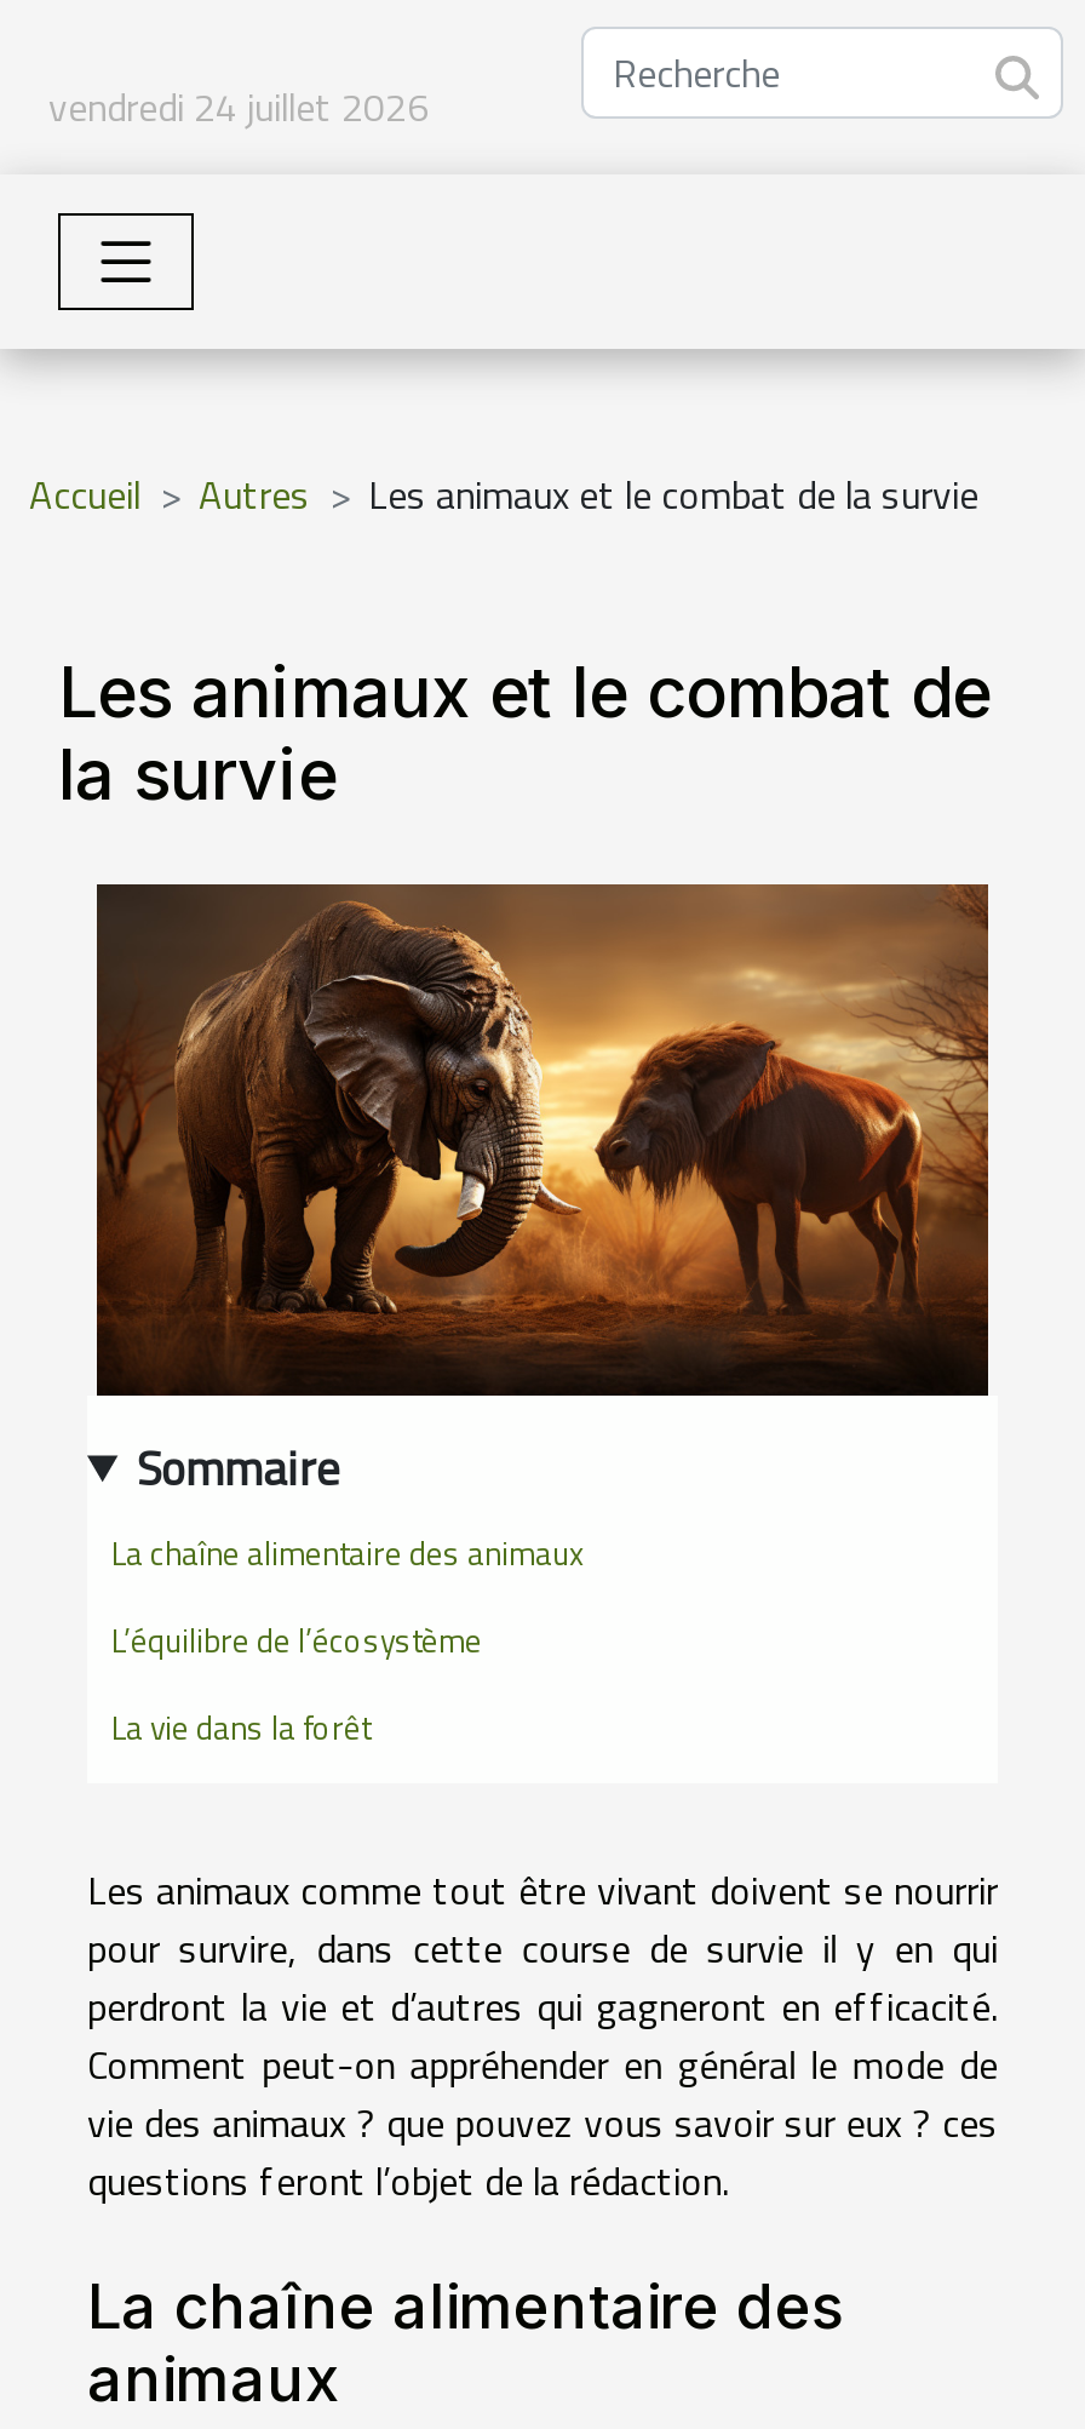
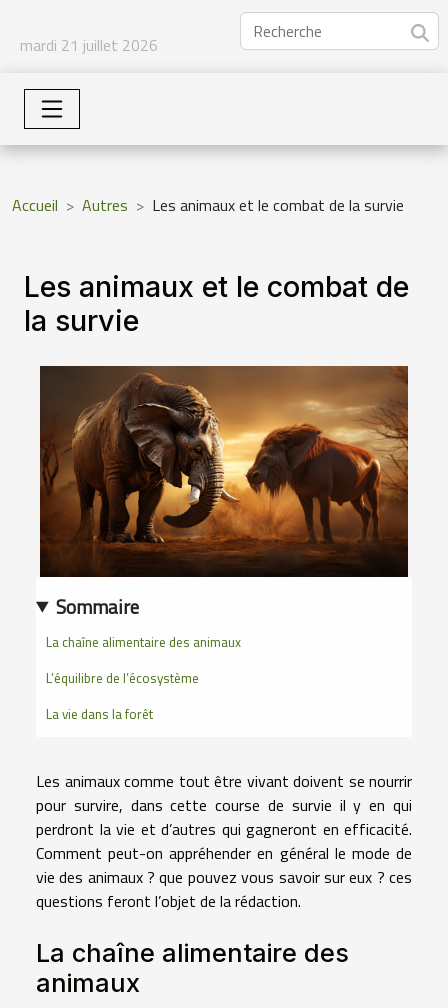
- vendredi 24 juillet 2026
+ mardi 21 juillet 2026
